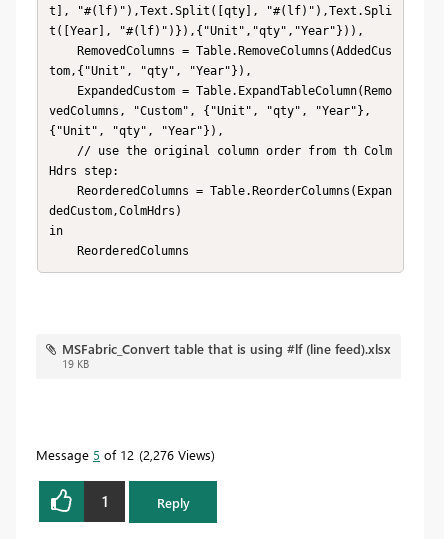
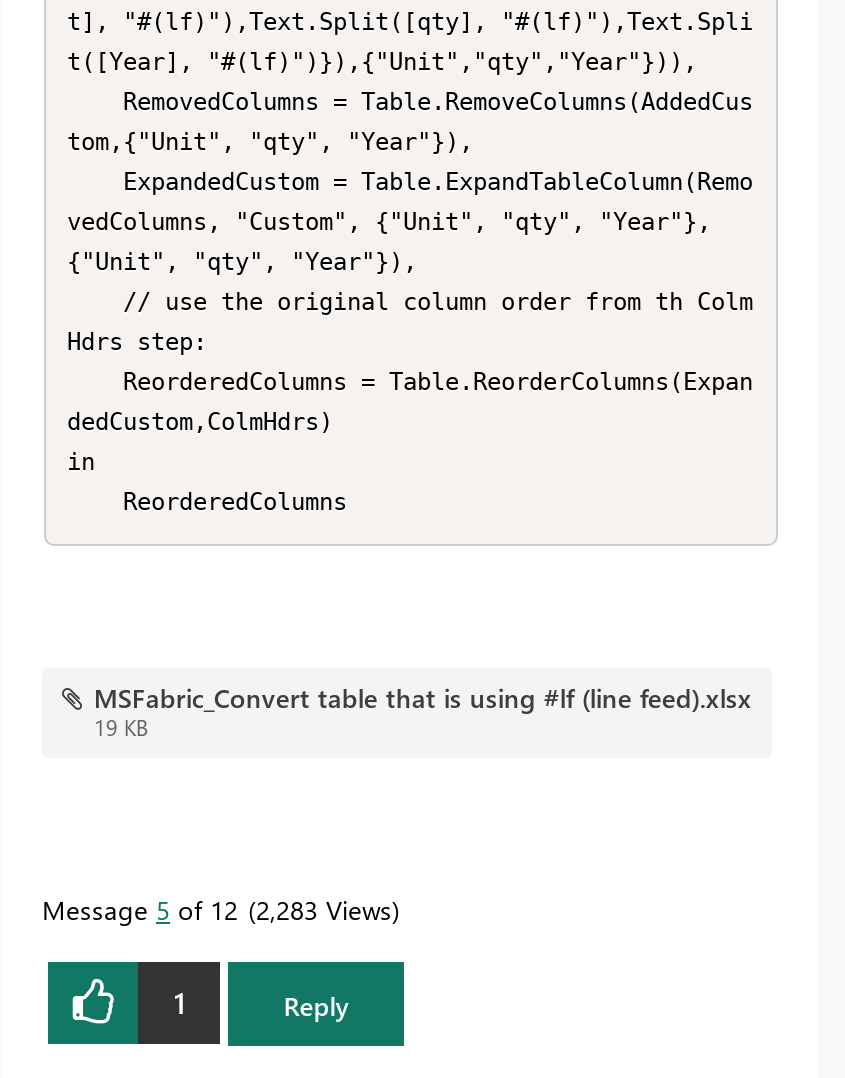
- Message 5 of 12 2,276 Views
+ Message 5 of 12 2,283 Views
